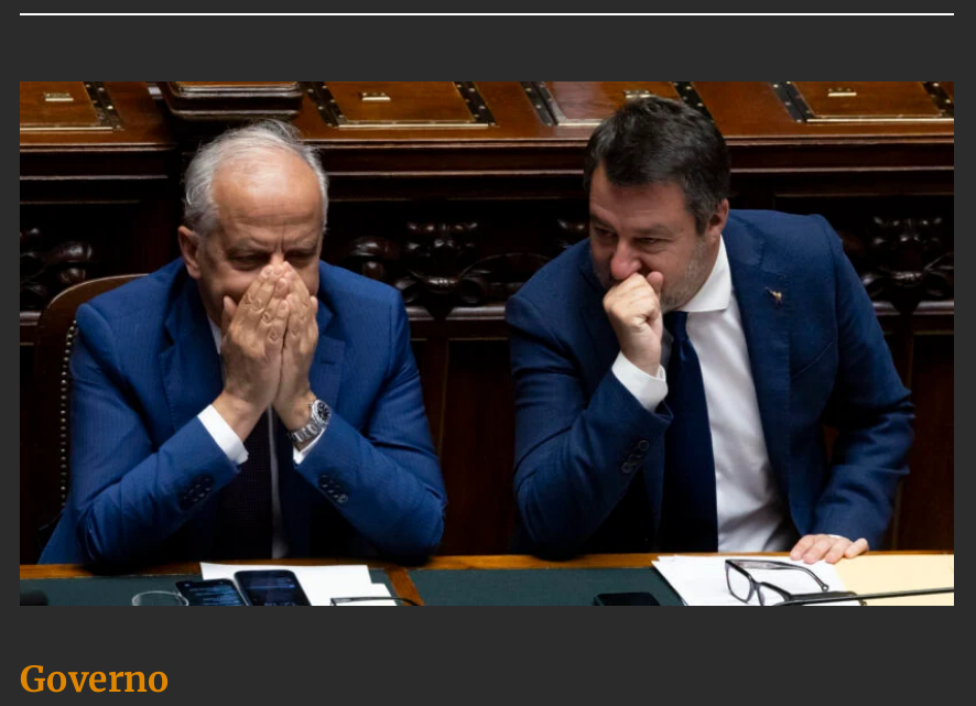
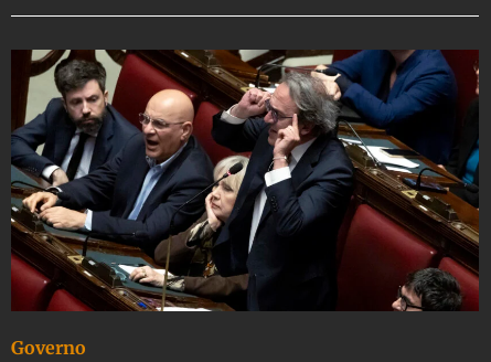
- [image]
+ [image]
